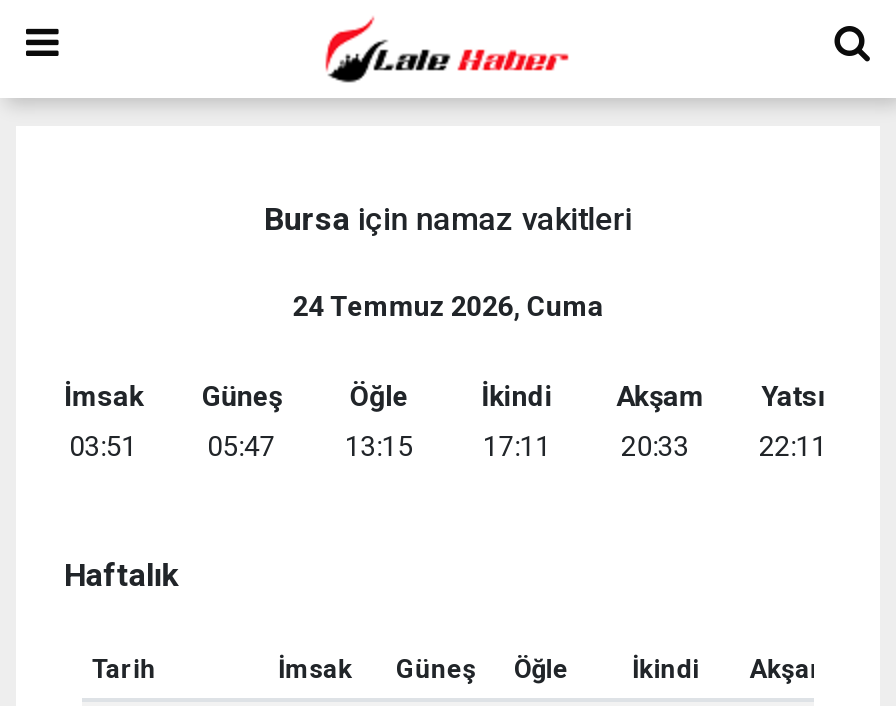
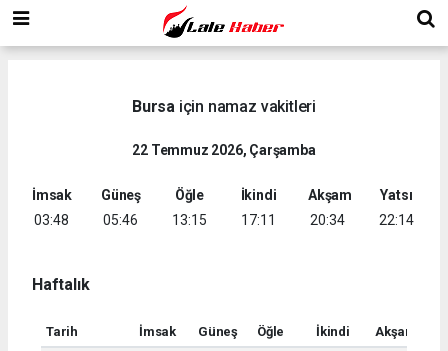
- 24 Temmuz 2026, Cuma
+ 22 Temmuz 2026, Çarşamba

- 03:51
+ 03:48

- 05:47
+ 05:46

- 20:33
+ 20:34

- 22:11
+ 22:14
